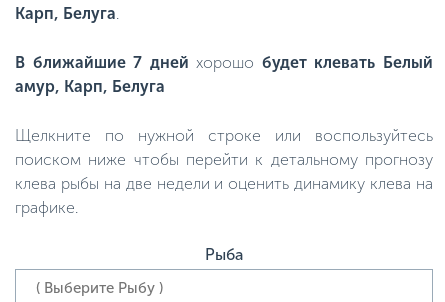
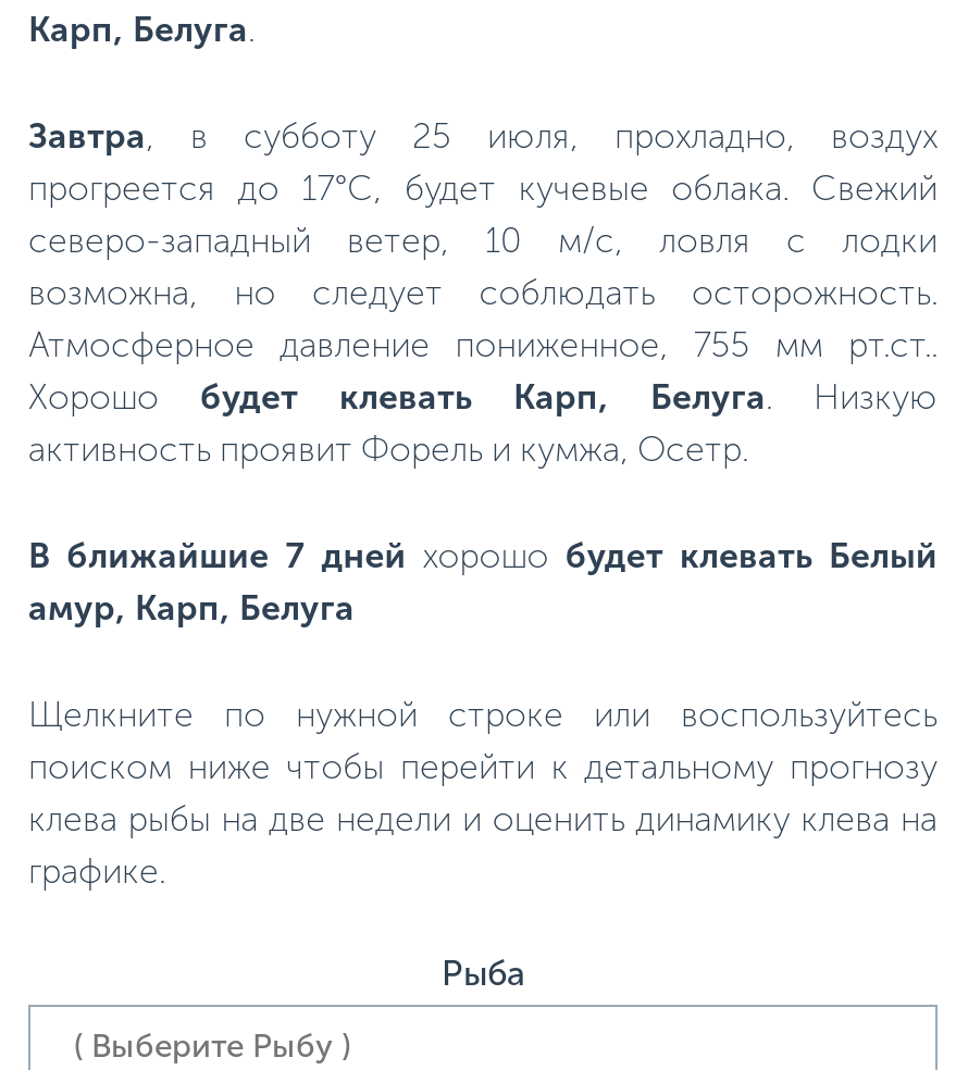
+ Завтра, в субботу 25 июля, прохладно, воздух
+ прогреется до 17°C, будет кучевые облака. Свежий
+ северо-западный ветер, 10 м/с, ловля с лодки
+ возможна, но следует соблюдать осторожность.
+ Атмосферное давление пониженное, 755 мм рт.ст..
+ Хорошо будет клевать Карп, Белуга. Низкую
+ активность проявит Форель и кумжа, Осетр.
